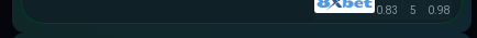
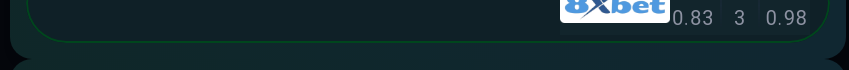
- 0.83 5 0.98
+ 0.83 3 0.98
